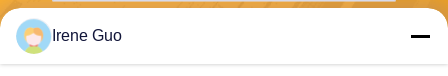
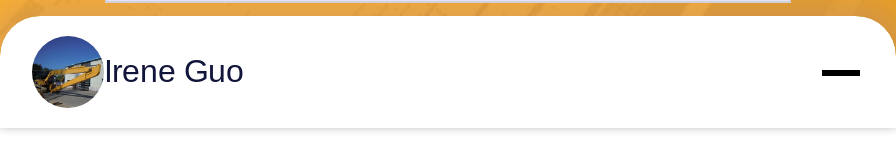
- [image]
+ [image]
